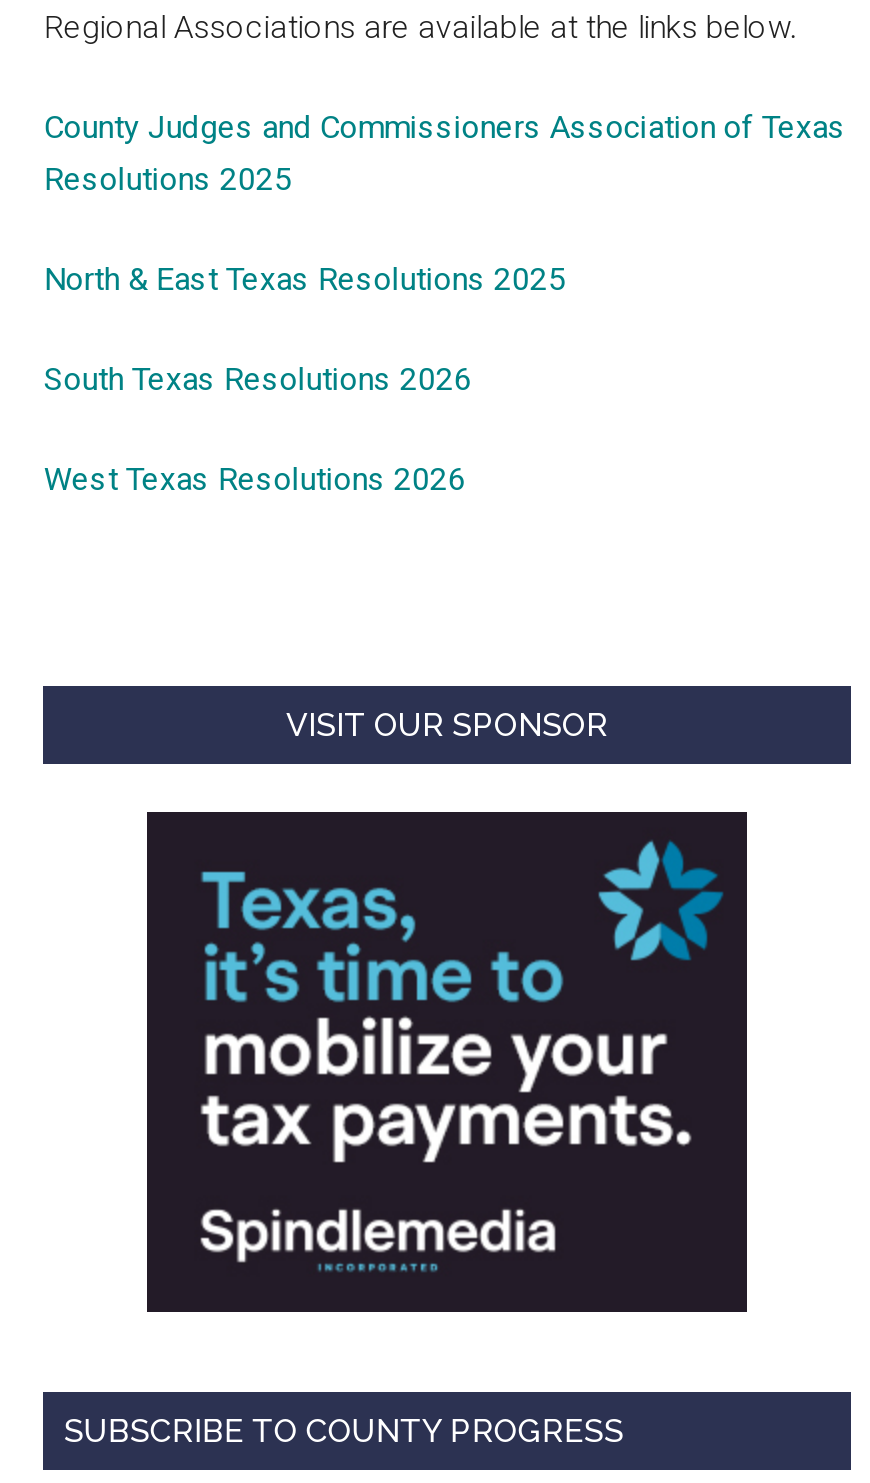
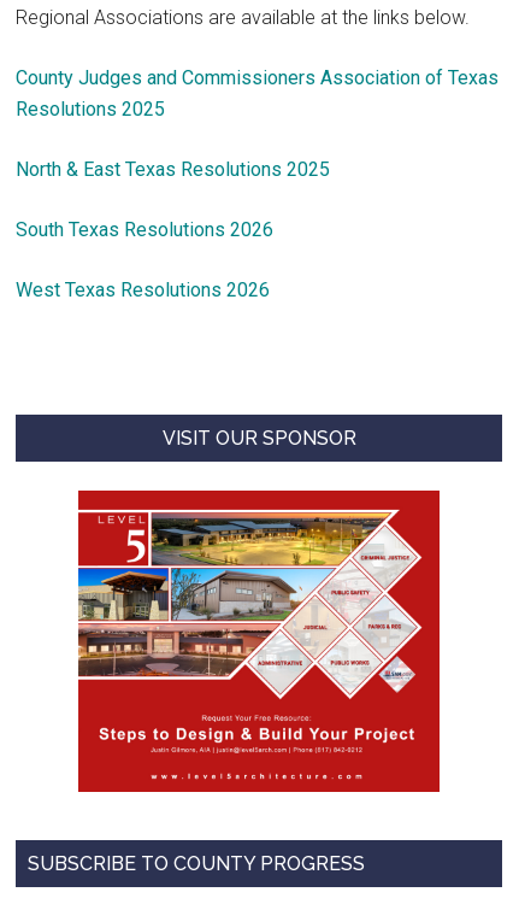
- [image]
+ [image]
